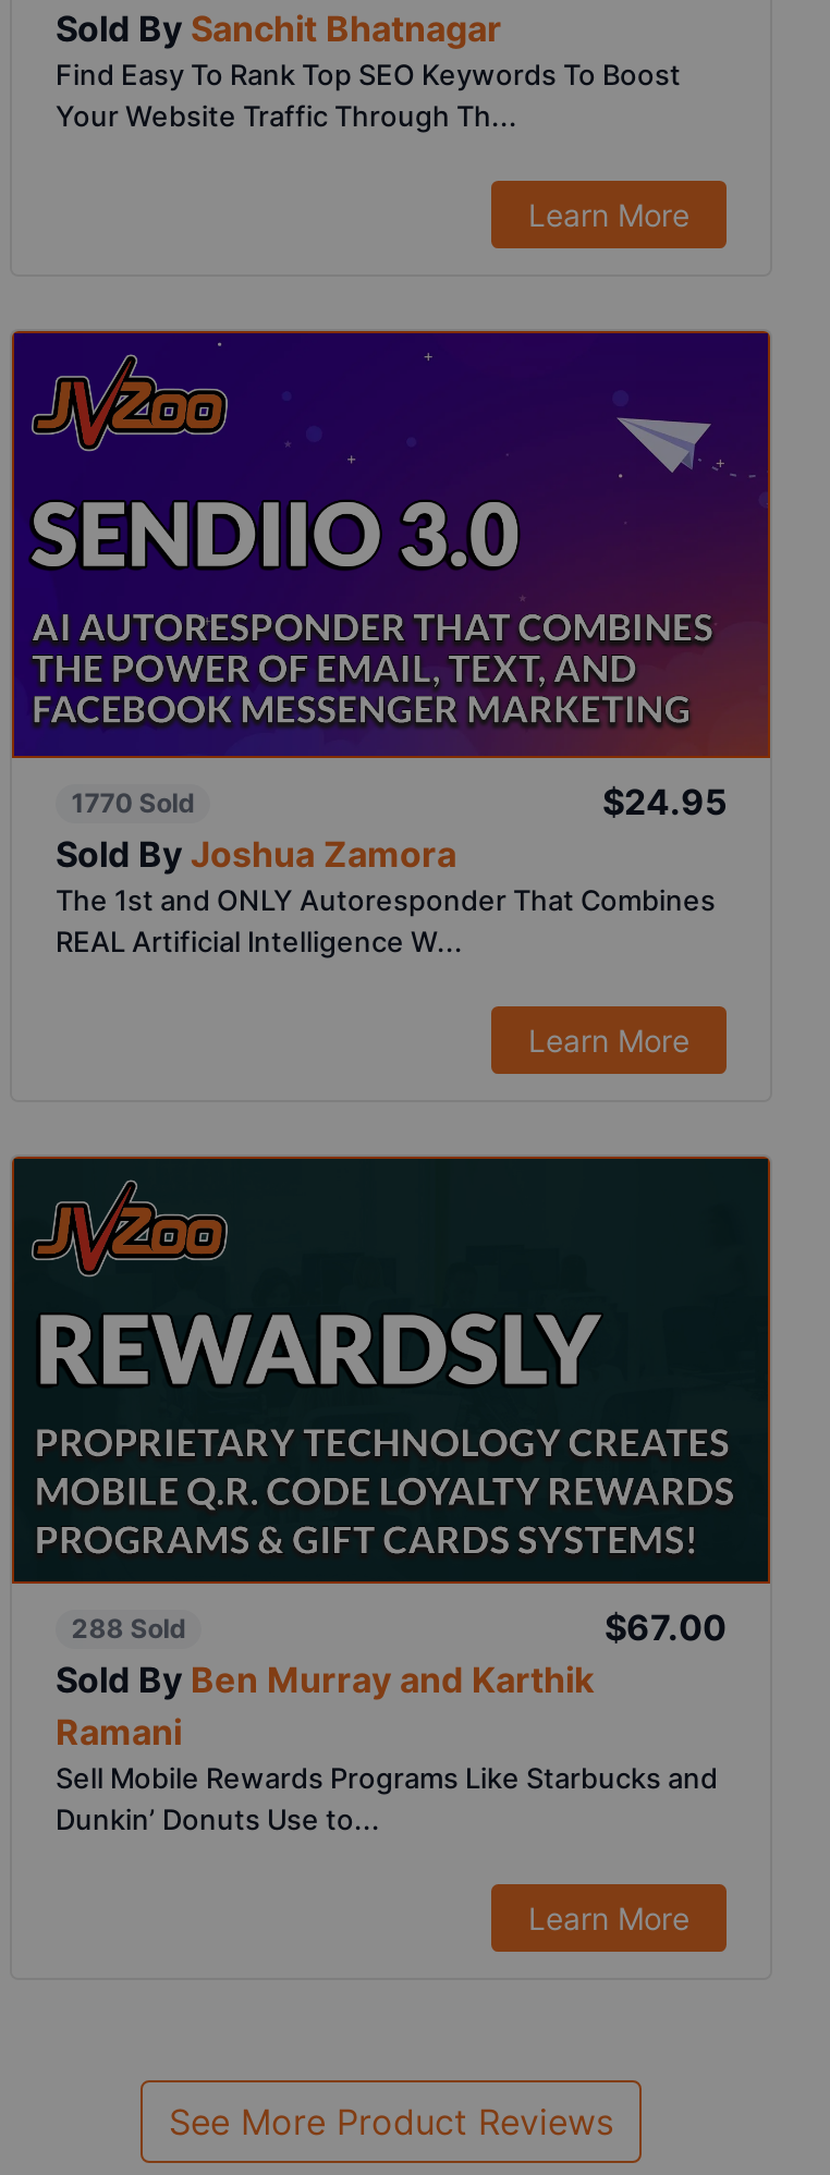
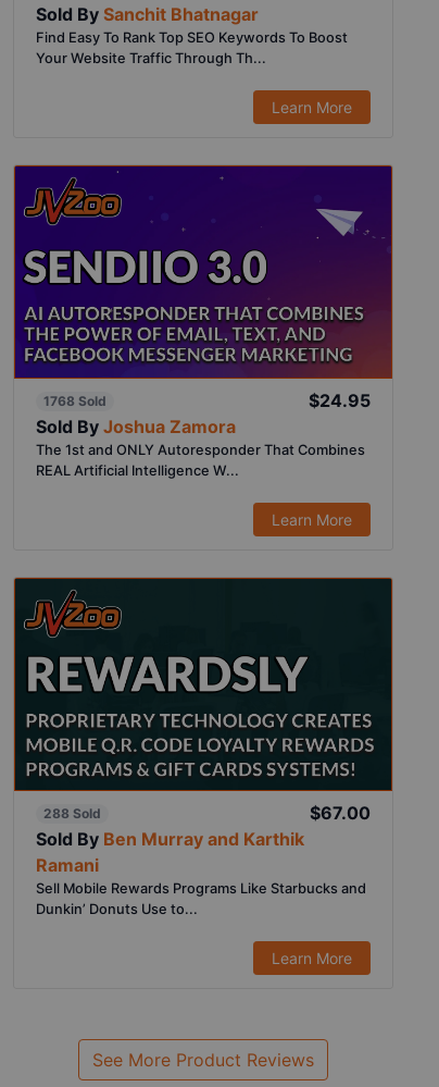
- 1770 Sold
+ 1768 Sold
